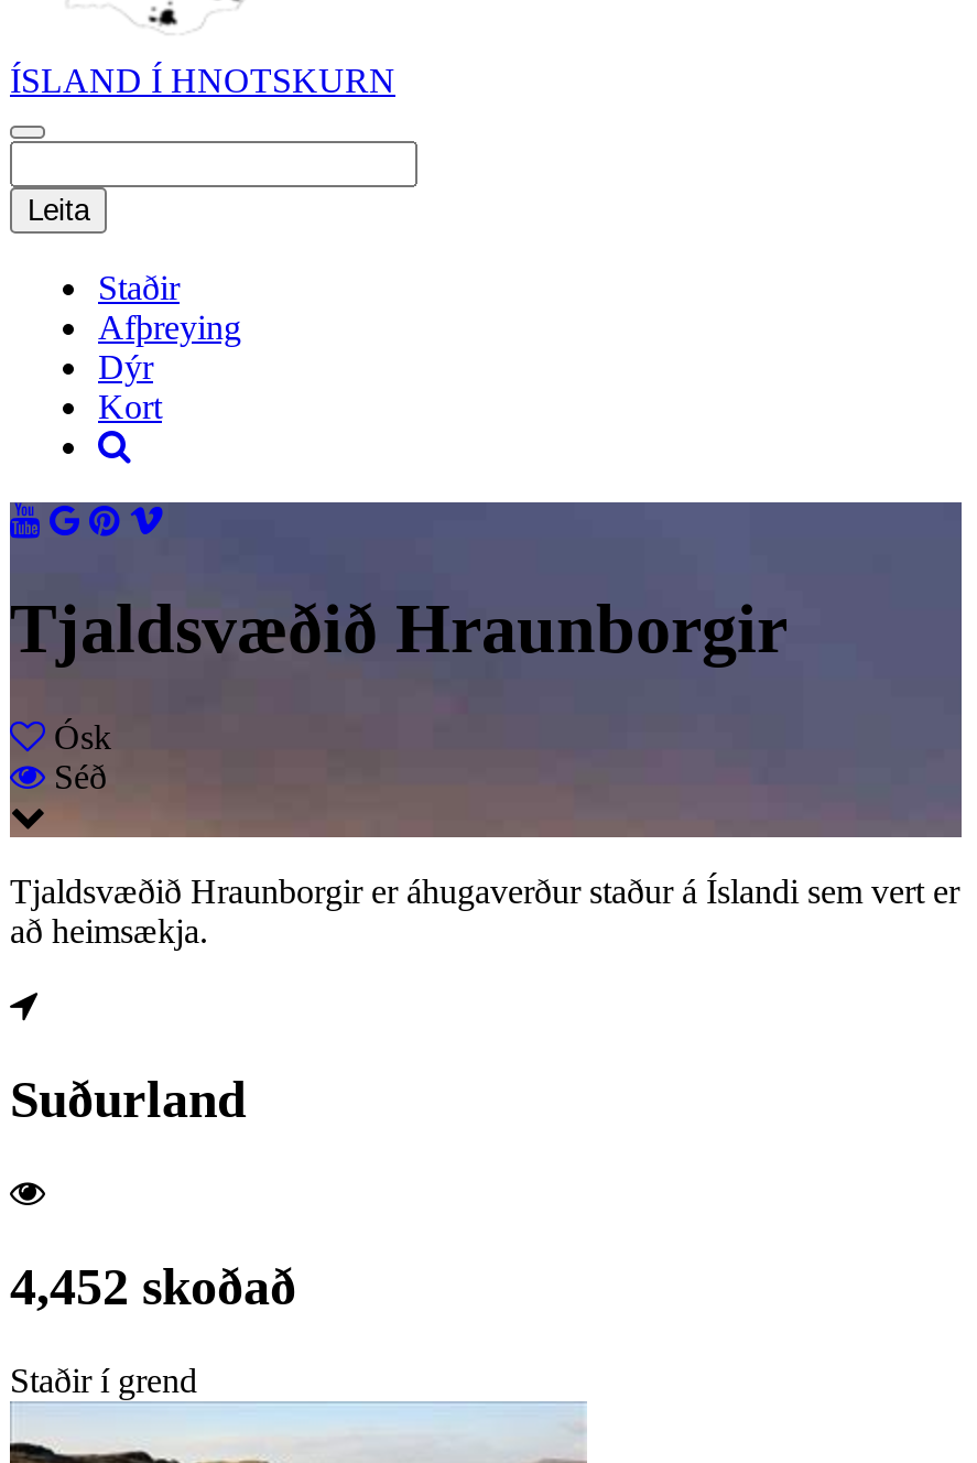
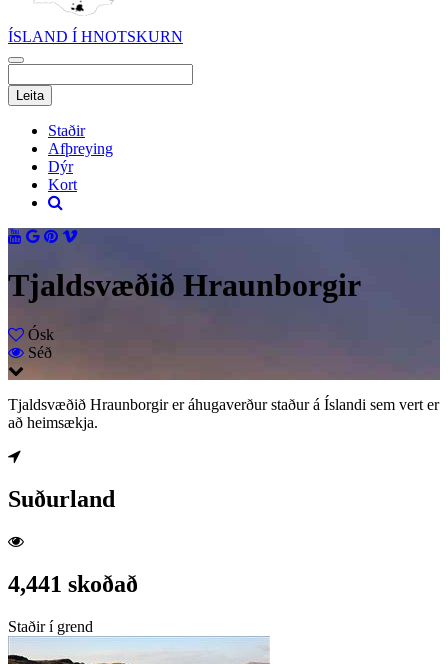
- 4,452 skoðað
+ 4,441 skoðað
